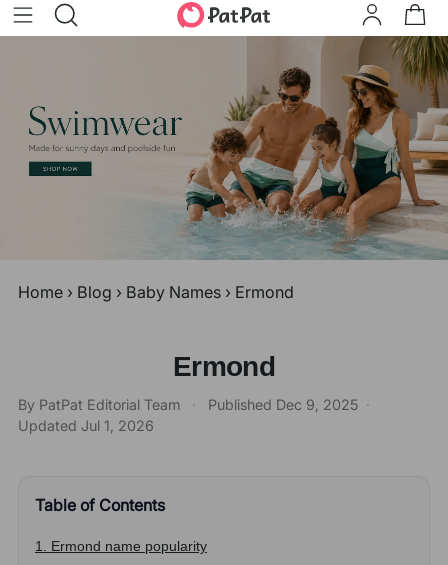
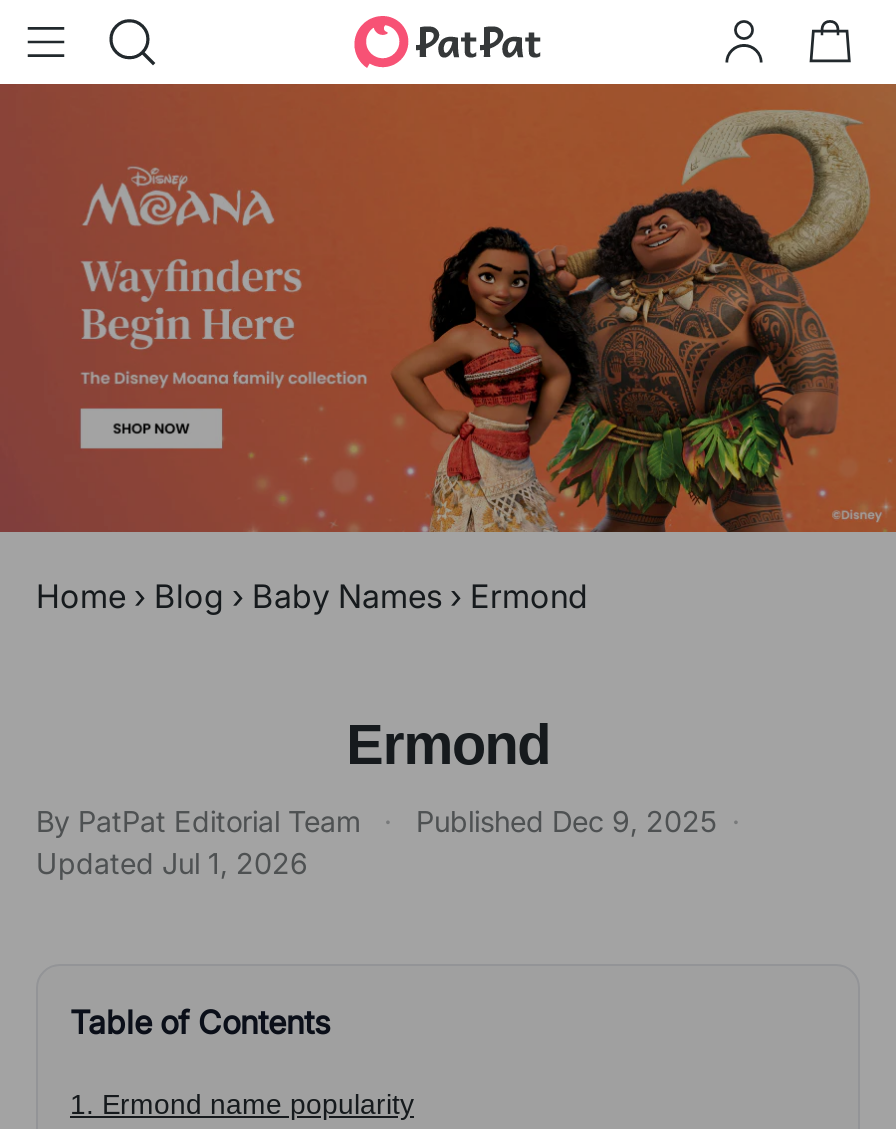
- [image]
+ [image]
